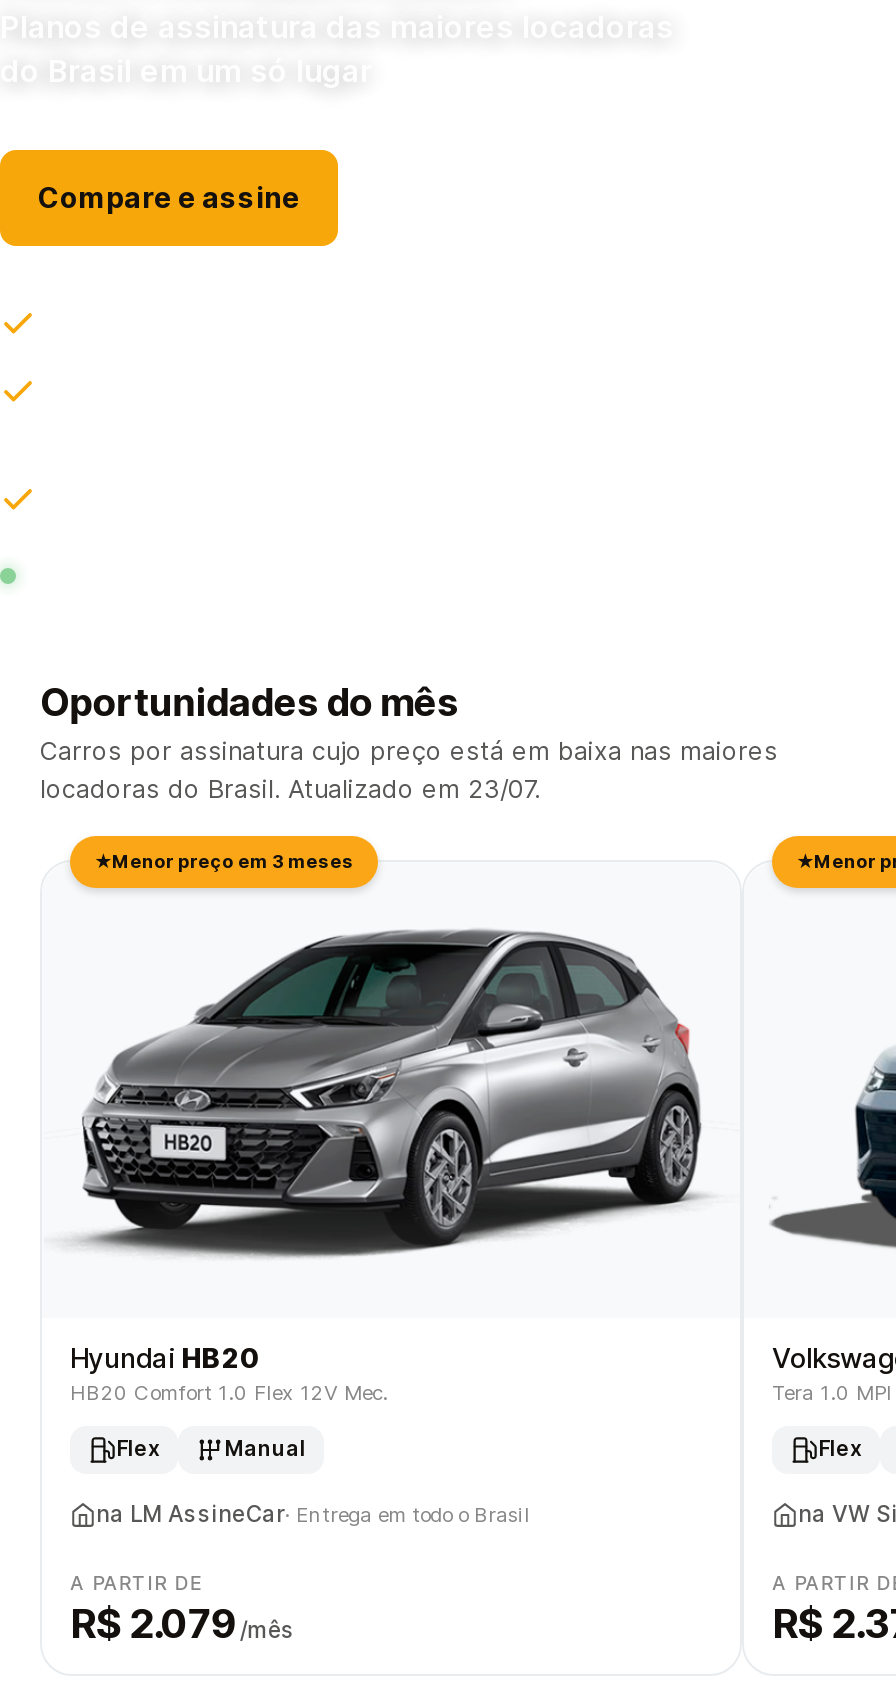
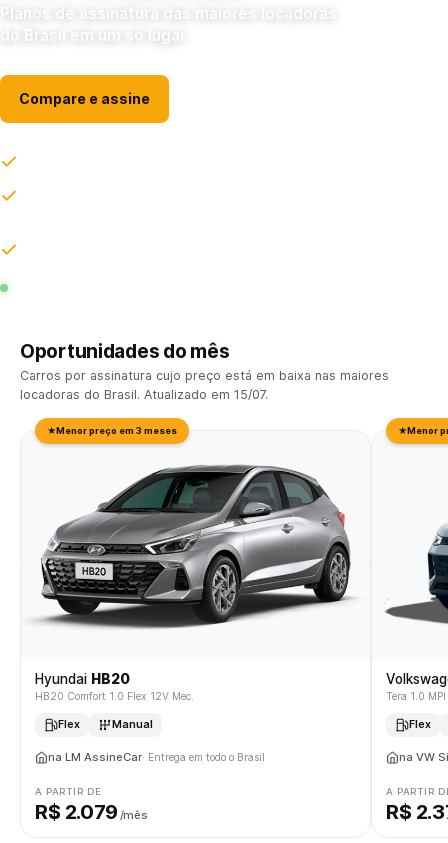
- locadoras do Brasil. Atualizado em 23/07.
+ locadoras do Brasil. Atualizado em 15/07.
